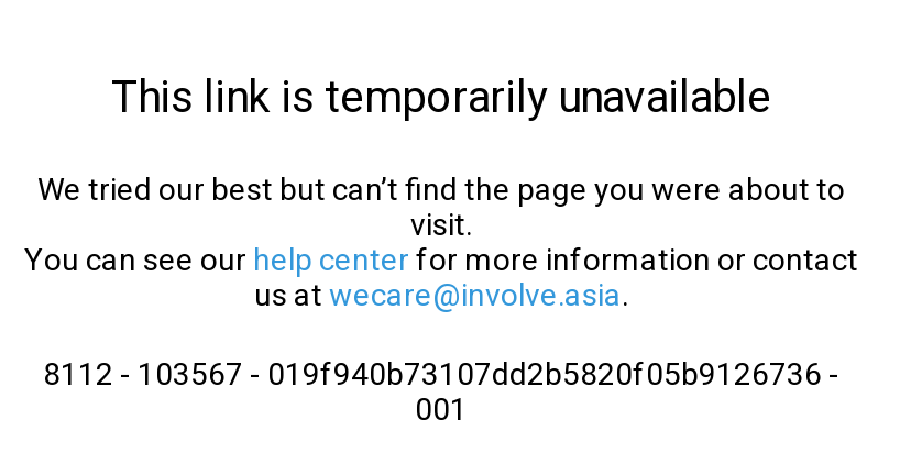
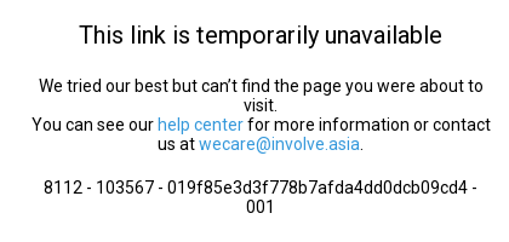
- 8112 - 103567 - 019f940b73107dd2b5820f05b9126736 -
+ 8112 - 103567 - 019f85e3d3f778b7afda4dd0dcb09cd4 -
